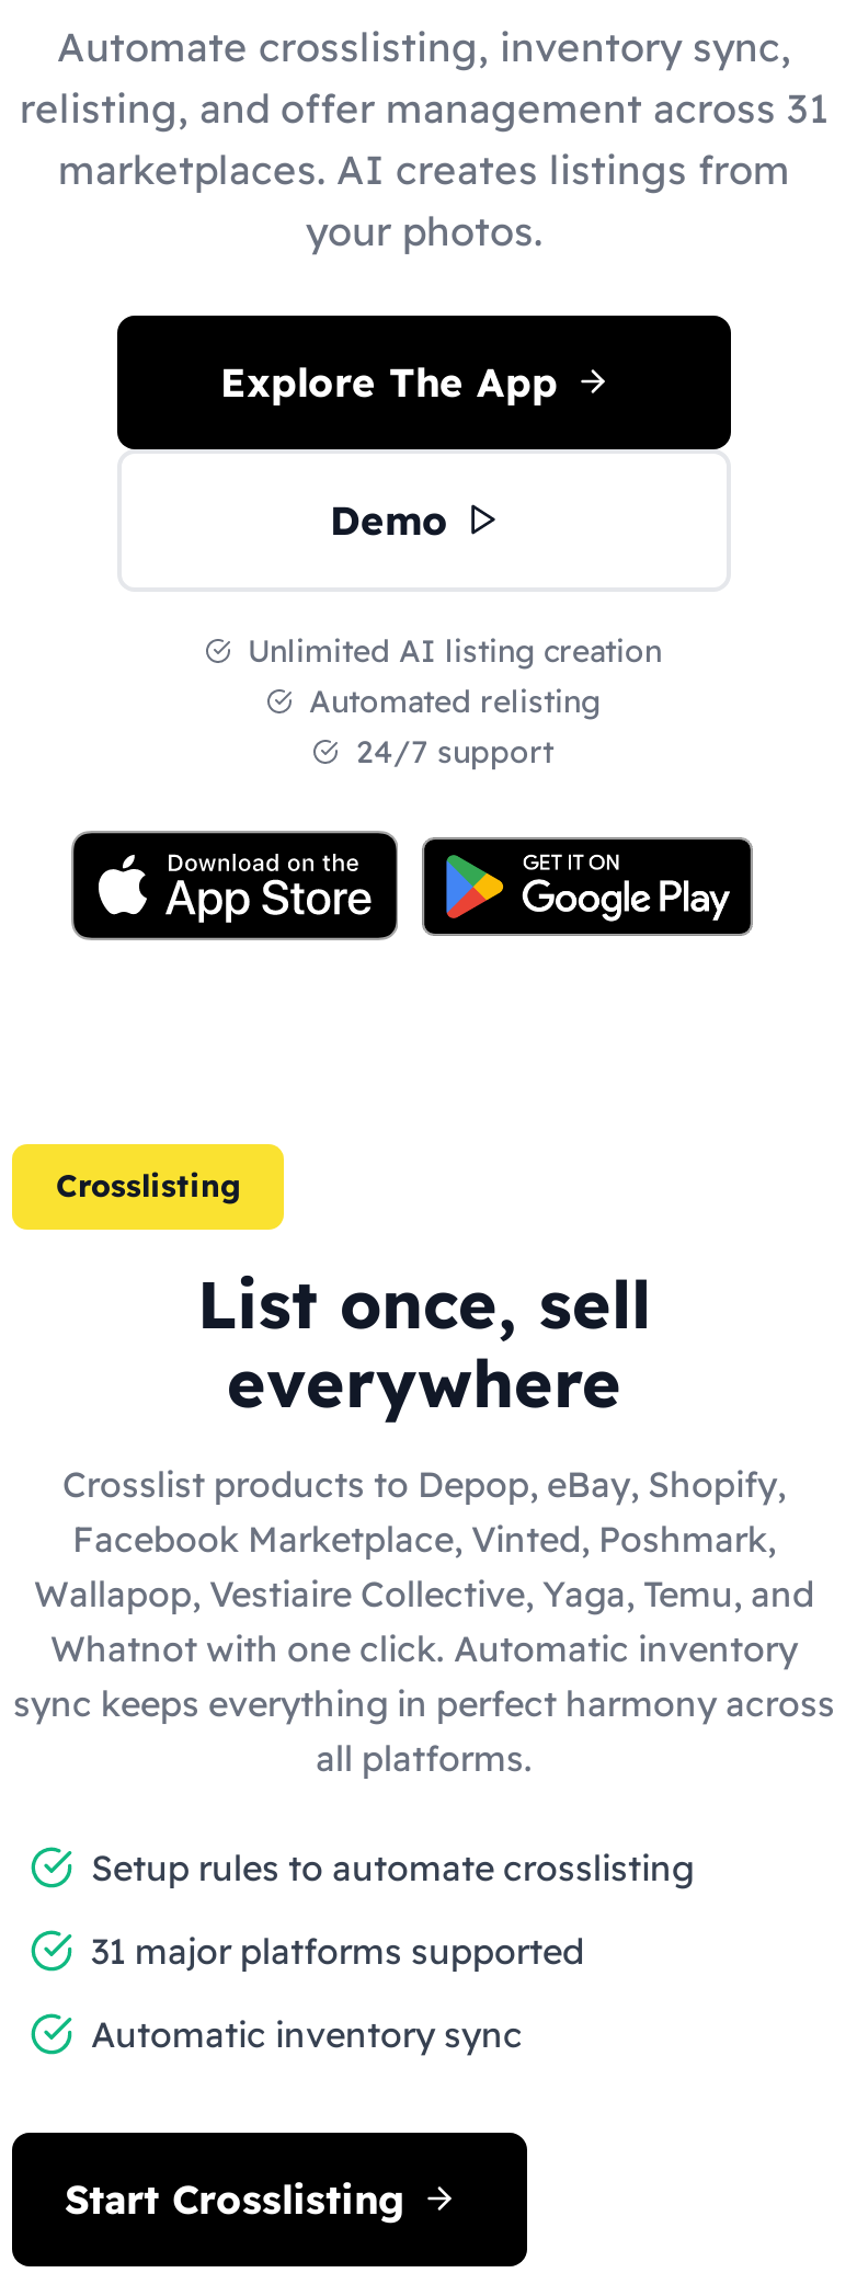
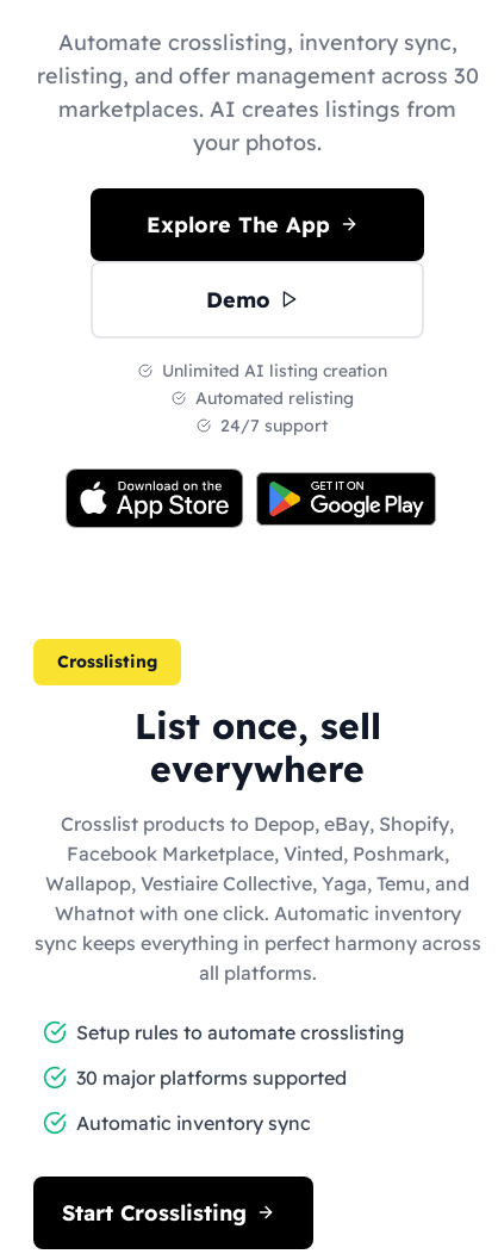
- relisting, and offer management across 31
+ relisting, and offer management across 30

- 31 major platforms supported
+ 30 major platforms supported
